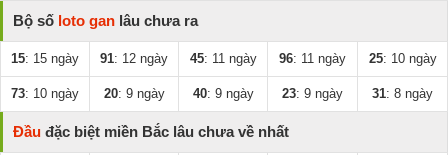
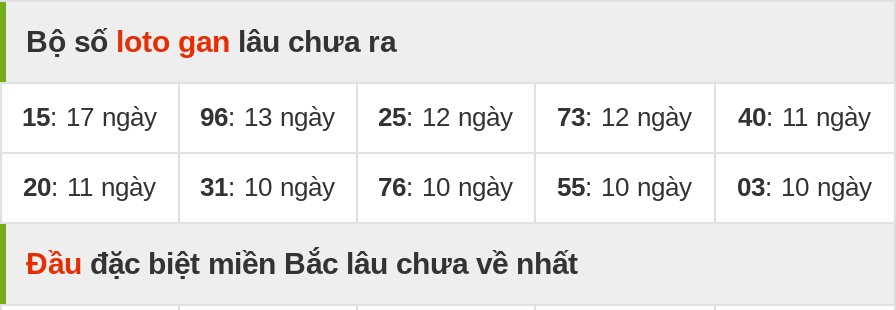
- 15: 15 ngày
+ 15: 17 ngày

- 91: 12 ngày
+ 96: 13 ngày

- 45: 11 ngày
+ 25: 12 ngày

- 96: 11 ngày
+ 73: 12 ngày

- 25: 10 ngày
+ 40: 11 ngày

- 73: 10 ngày
+ 20: 11 ngày

- 20: 9 ngày
+ 31: 10 ngày

- 40: 9 ngày
+ 76: 10 ngày

- 23: 9 ngày
+ 55: 10 ngày

- 31: 8 ngày
+ 03: 10 ngày
